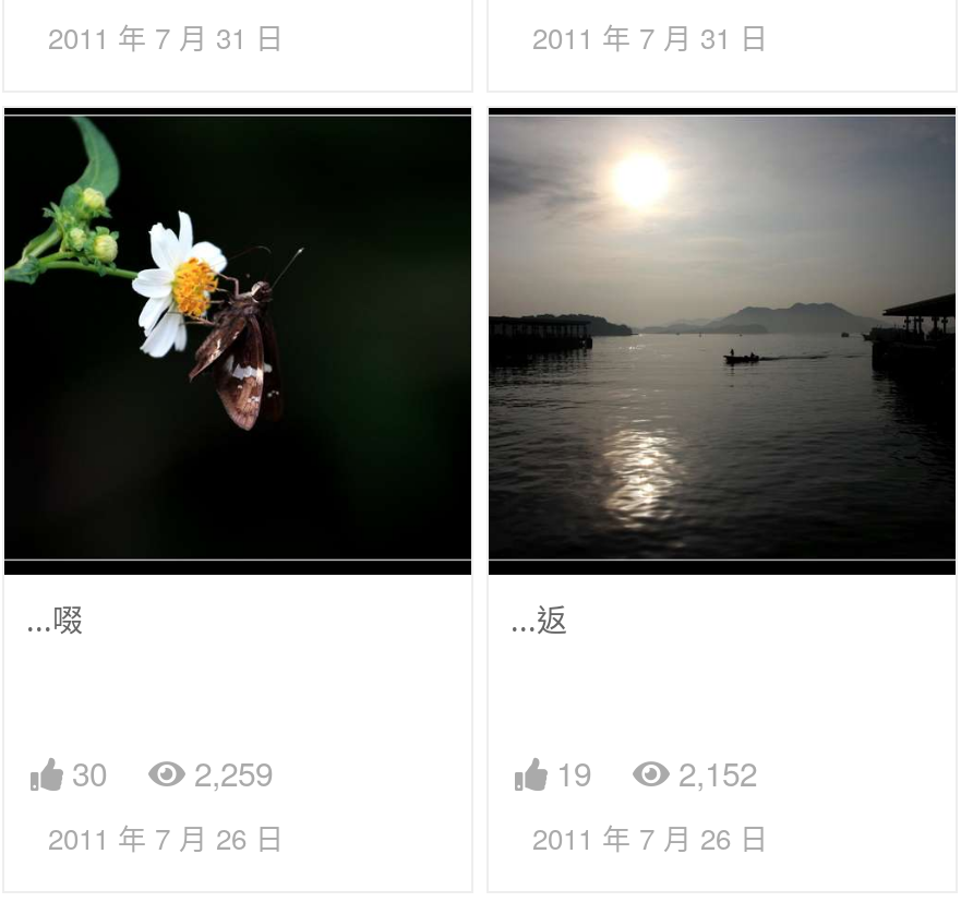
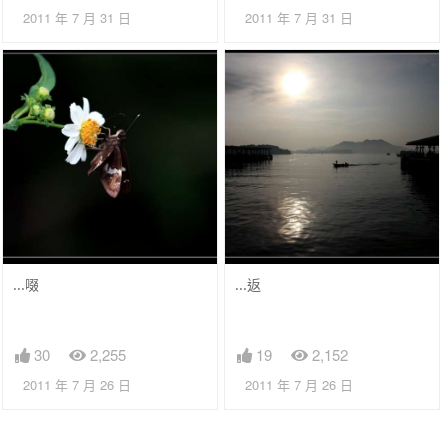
- 30 2,259
+ 30 2,255
